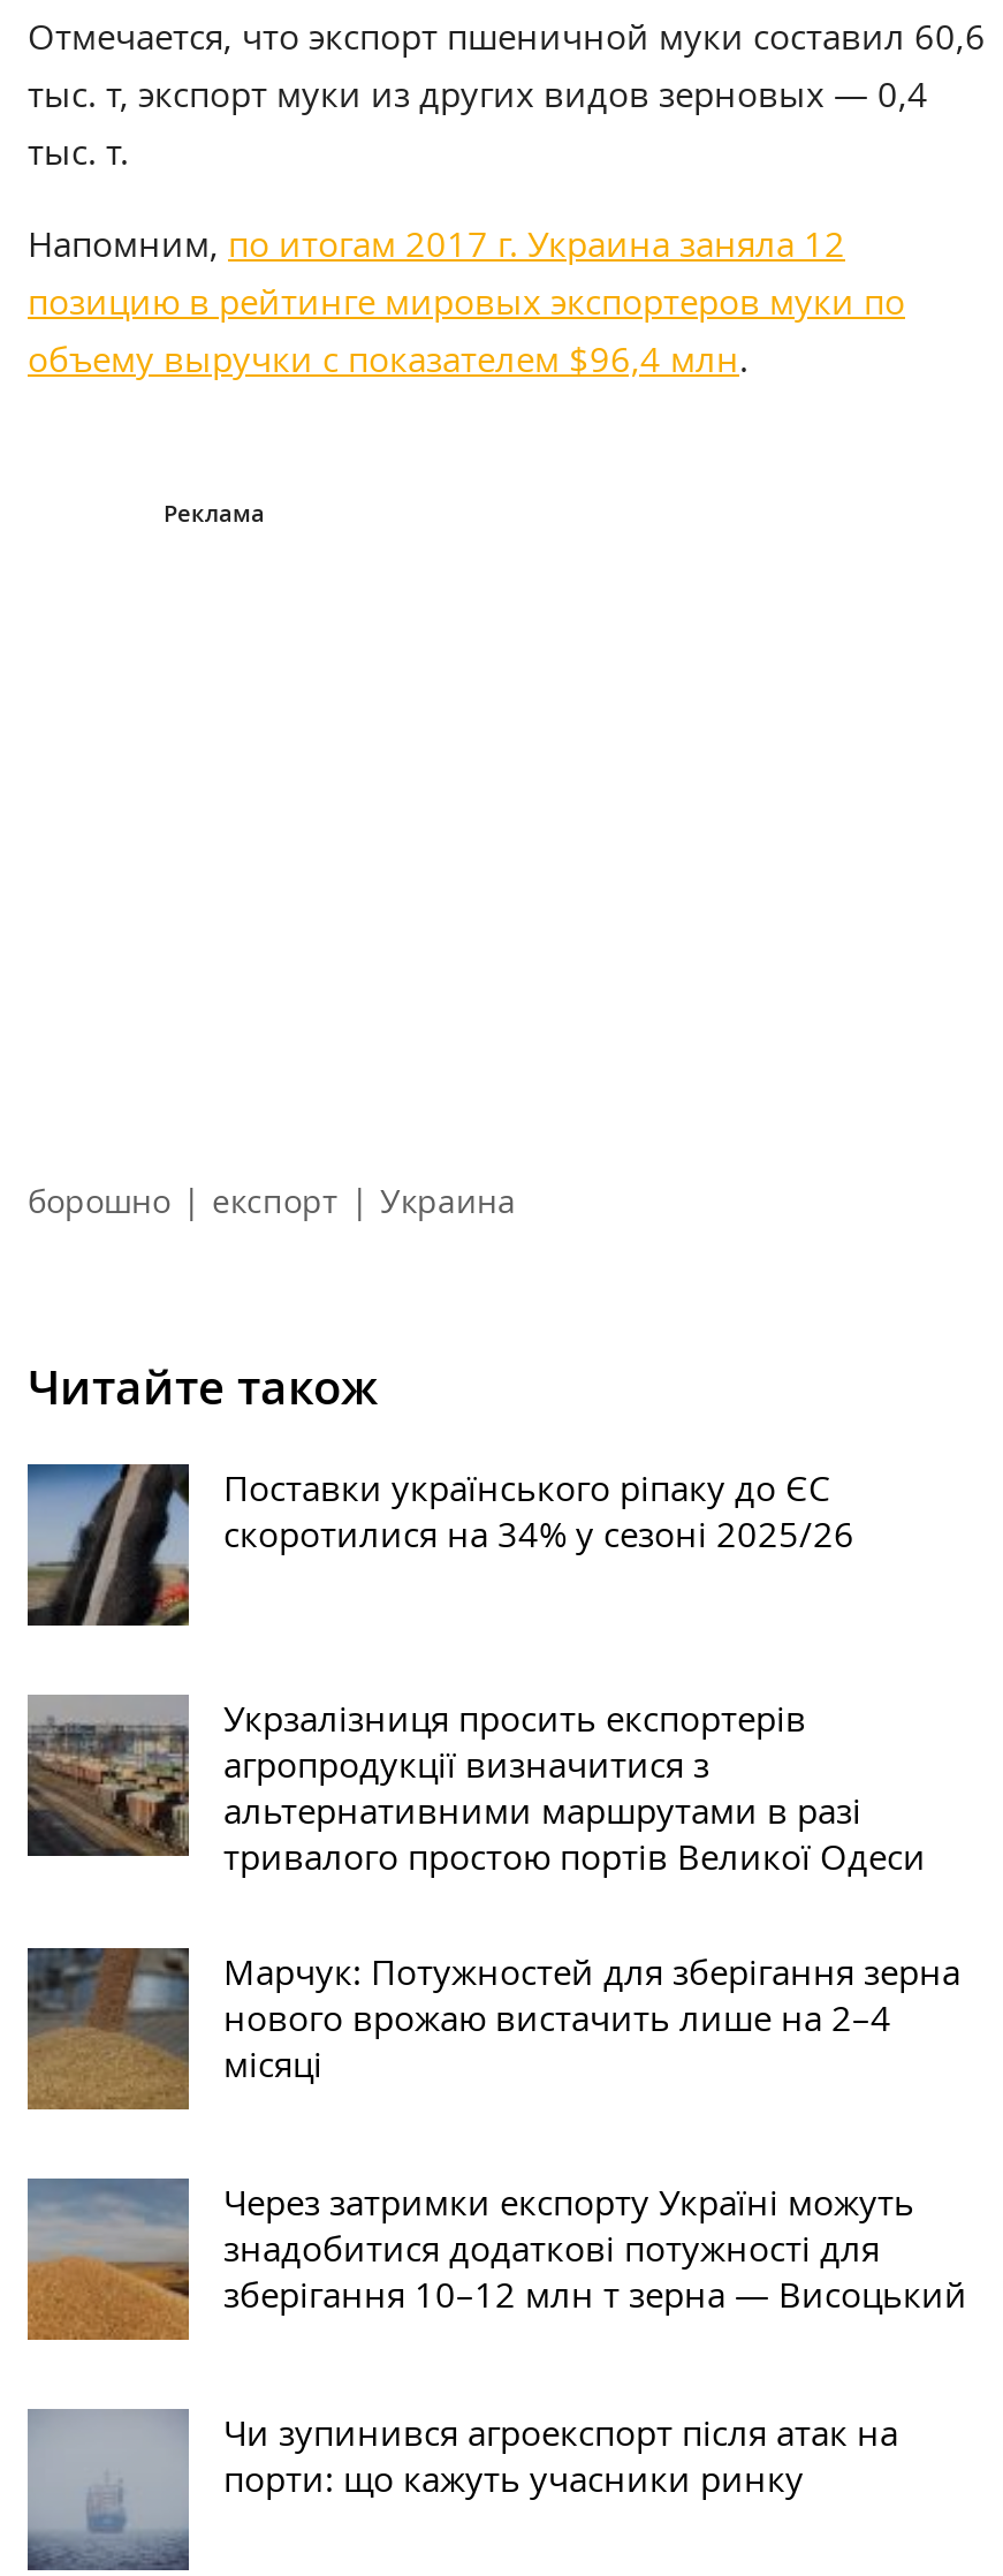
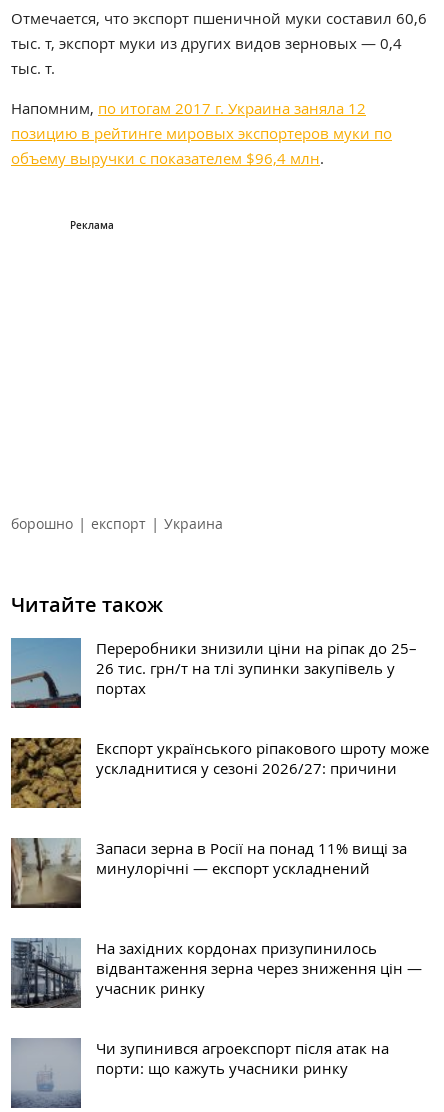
- [image]
- Поставки українського ріпаку до ЄС
- скоротилися на 34% у сезоні 2025/26
+ [image]
+ Переробники знизили ціни на ріпак до 25–
+ 26 тис. грн/т на тлі зупинки закупівель у
+ портах

- [image]
- Укрзалізниця просить експортерів
- агропродукції визначитися з
- альтернативними маршрутами в разі
- тривалого простою портів Великої Одеси
+ [image]
+ Експорт українського ріпакового шроту може
+ ускладнитися у сезоні 2026/27: причини

- [image]
- Марчук: Потужностей для зберігання зерна
- нового врожаю вистачить лише на 2–4
- місяці
+ [image]
+ Запаси зерна в Росії на понад 11% вищі за
+ минулорічні — експорт ускладнений

- [image]
- Через затримки експорту Україні можуть
- знадобитися додаткові потужності для
- зберігання 10–12 млн т зерна — Висоцький
+ [image]
+ На західних кордонах призупинилось
+ відвантаження зерна через зниження цін —
+ учасник ринку
